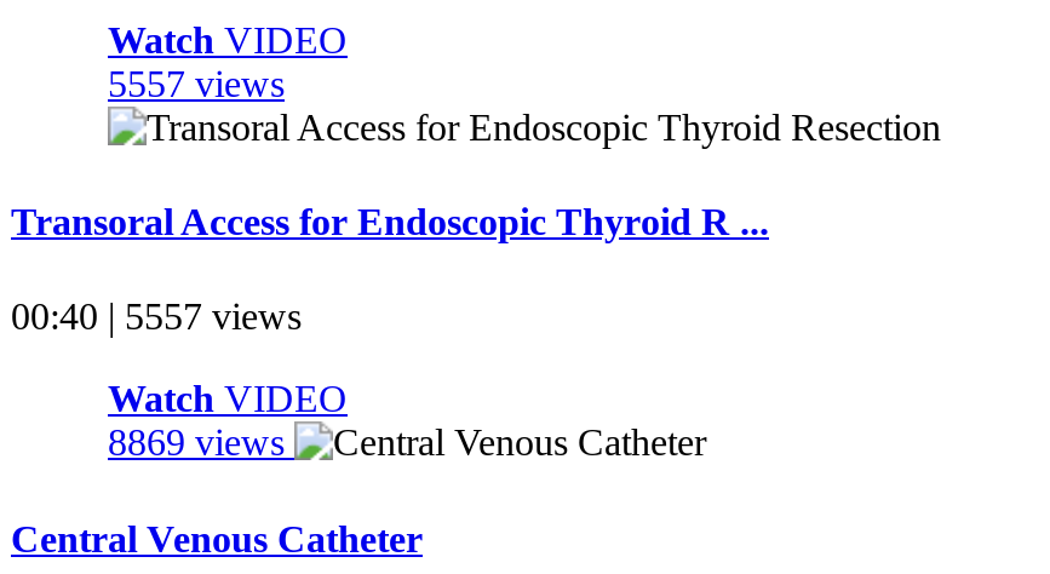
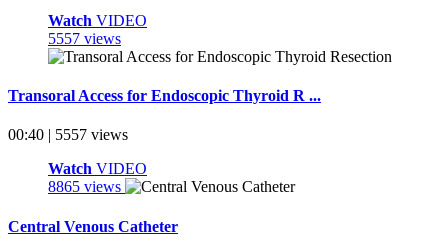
- 8869 views
+ 8865 views
